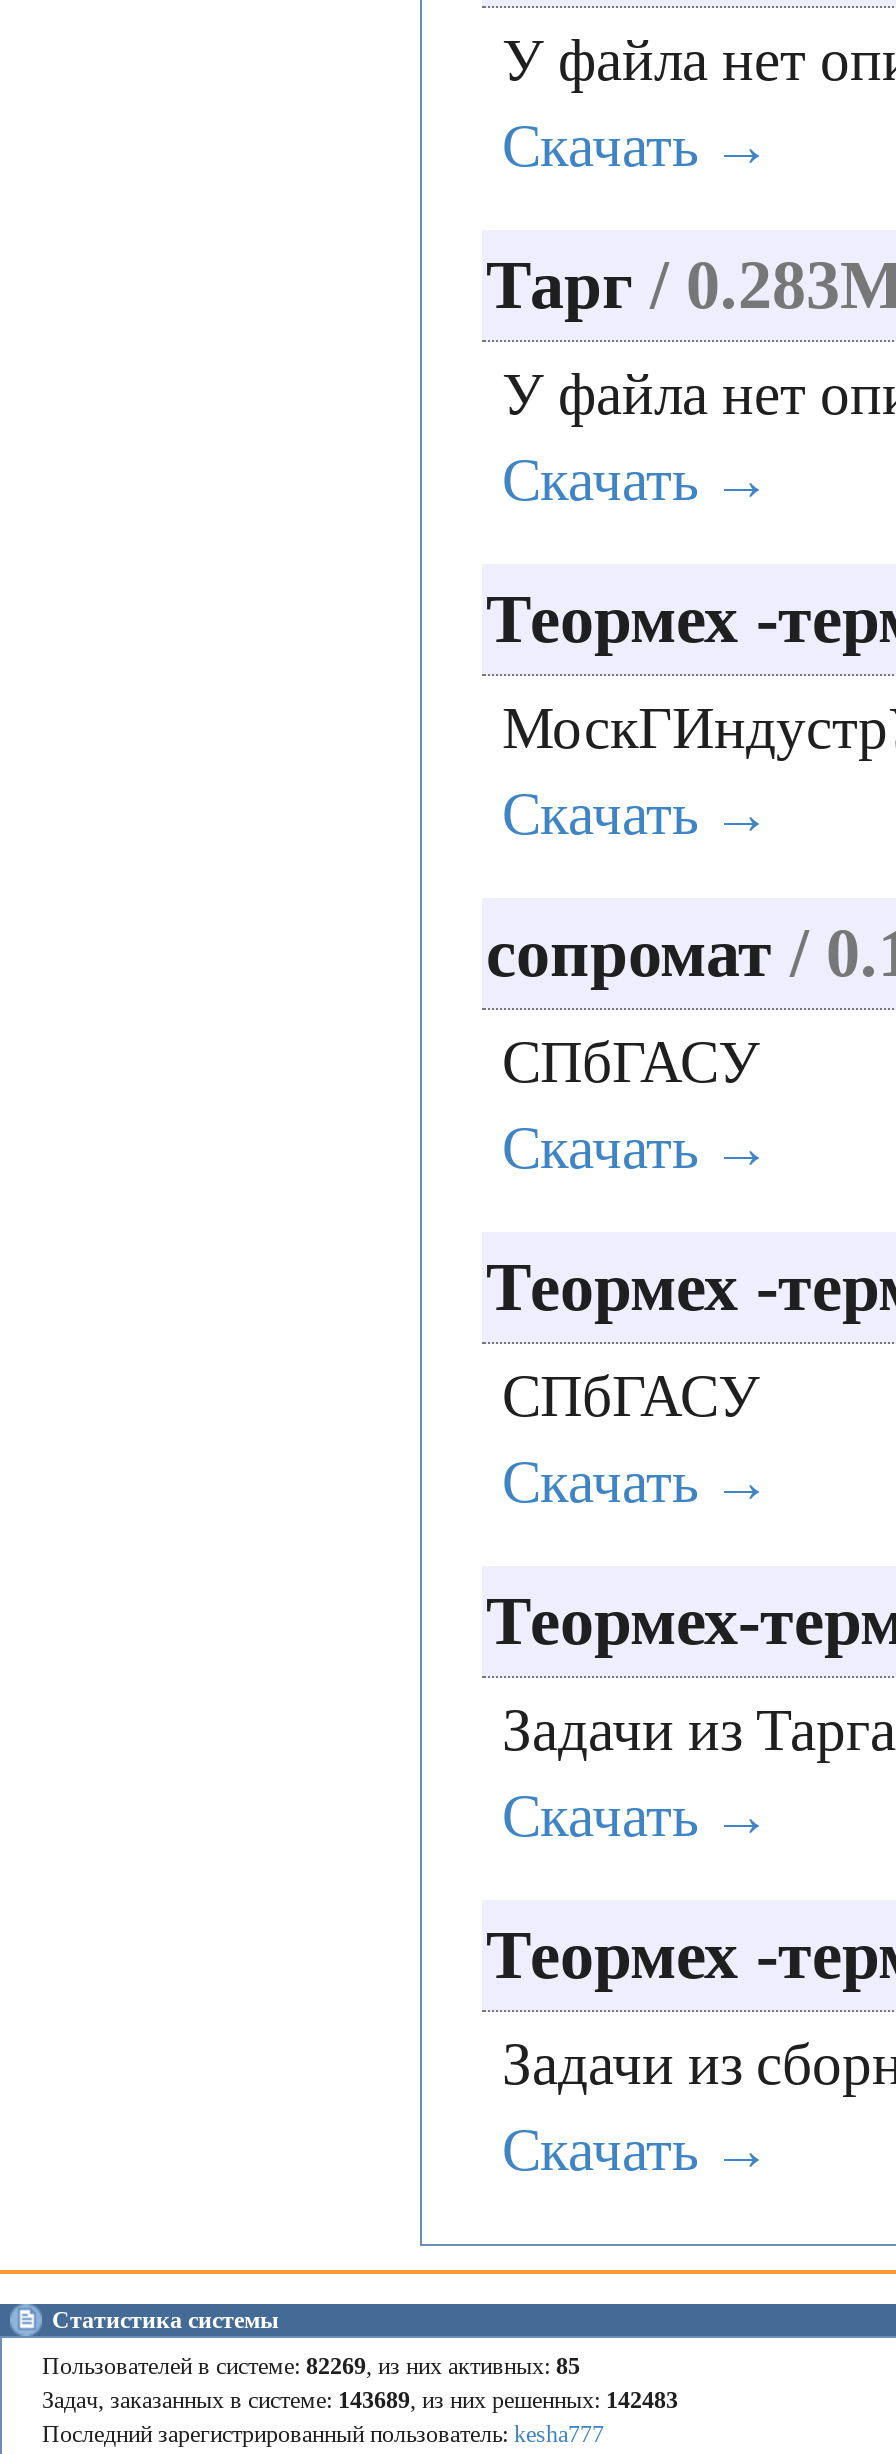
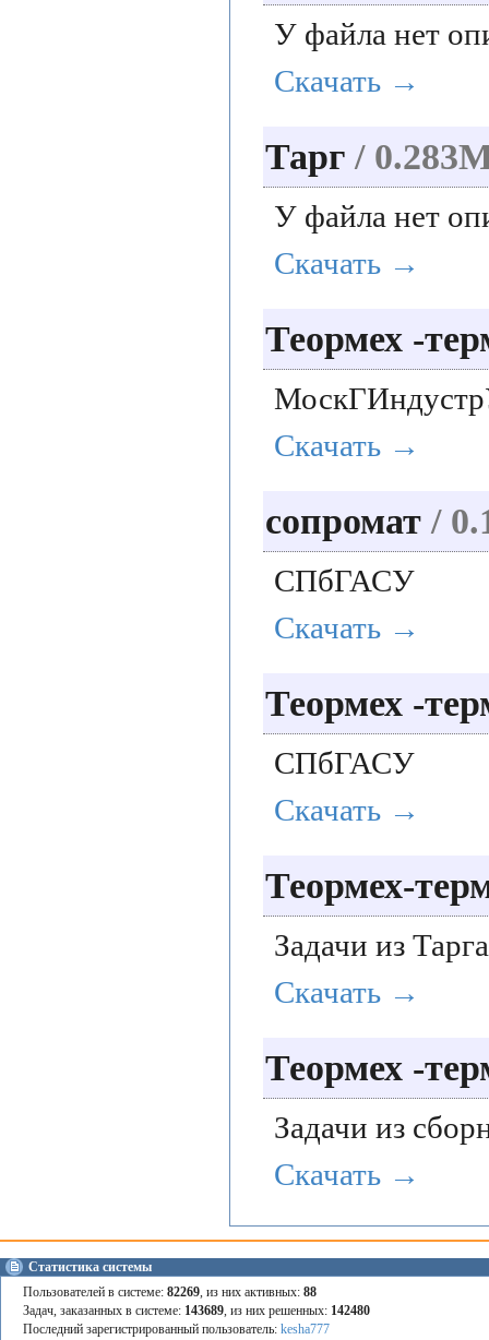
- Пользователей в системе: 82269, из них активных: 85
+ Пользователей в системе: 82269, из них активных: 88

- Задач, заказанных в системе: 143689, из них решенных: 142483
+ Задач, заказанных в системе: 143689, из них решенных: 142480
